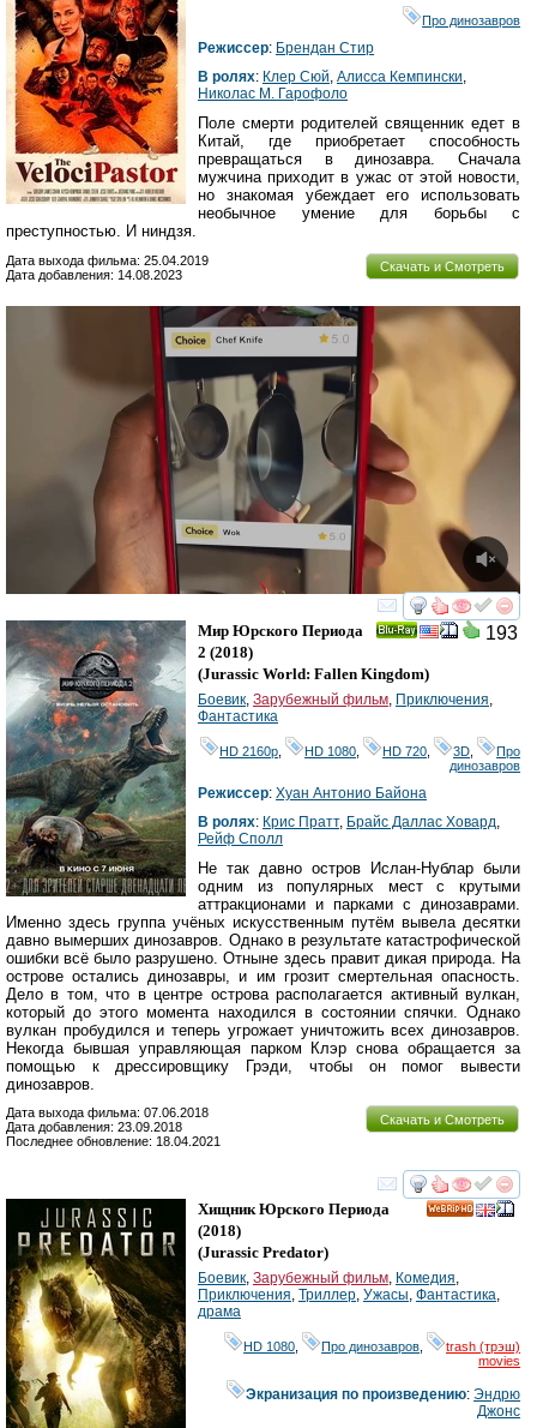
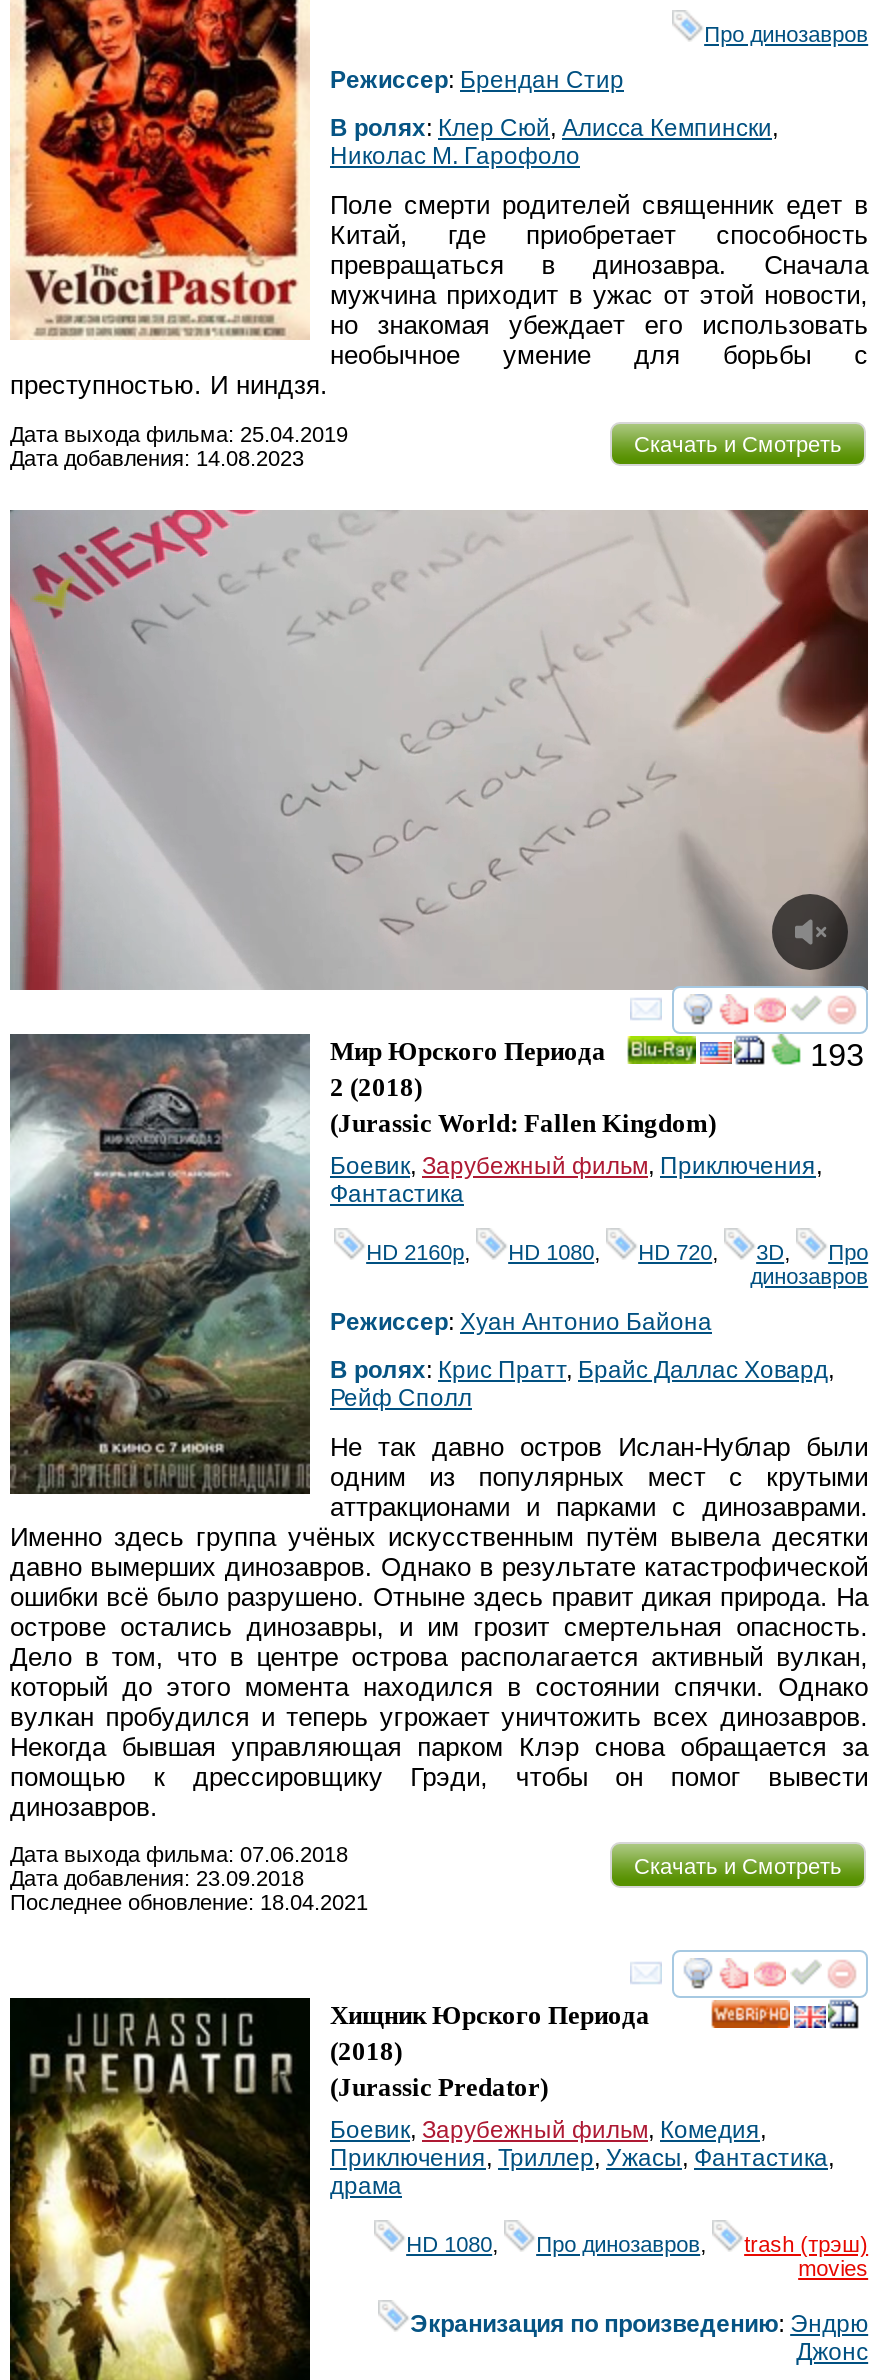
- [image]
+ [image]
